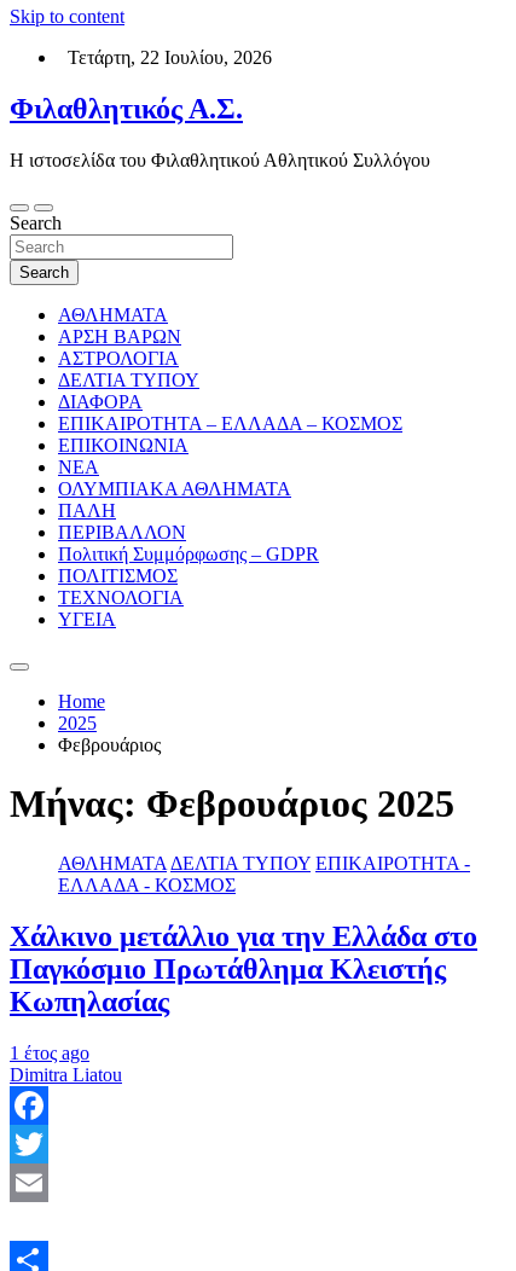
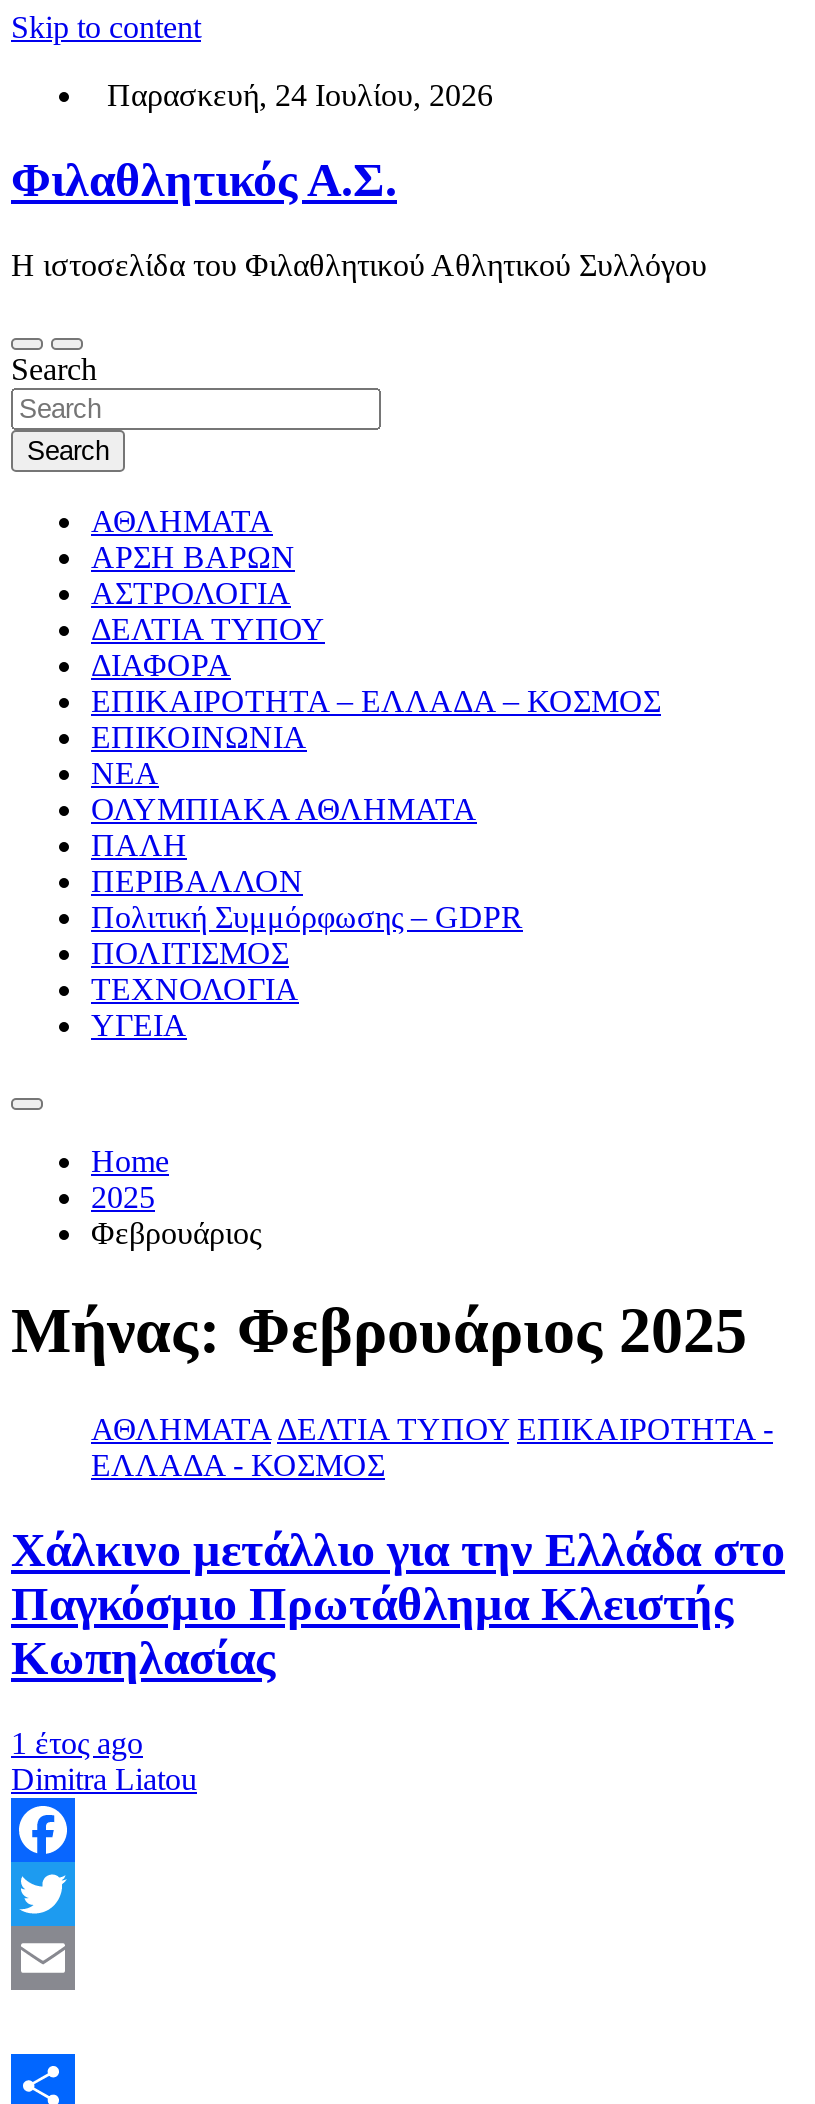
- Τετάρτη, 22 Ιουλίου, 2026
+ Παρασκευή, 24 Ιουλίου, 2026
